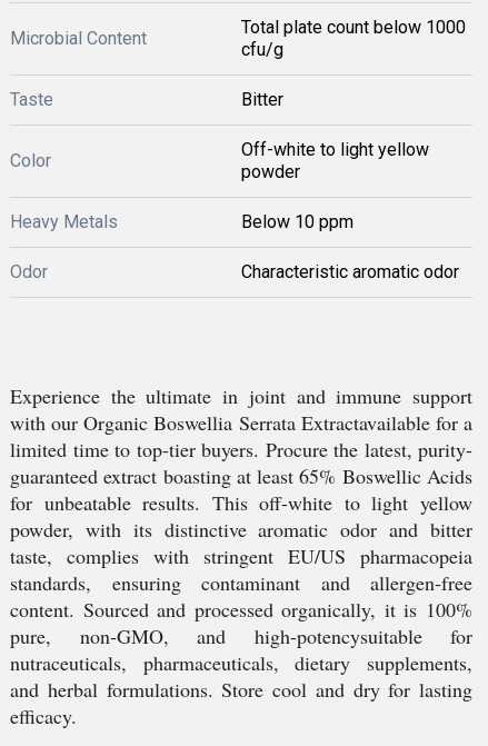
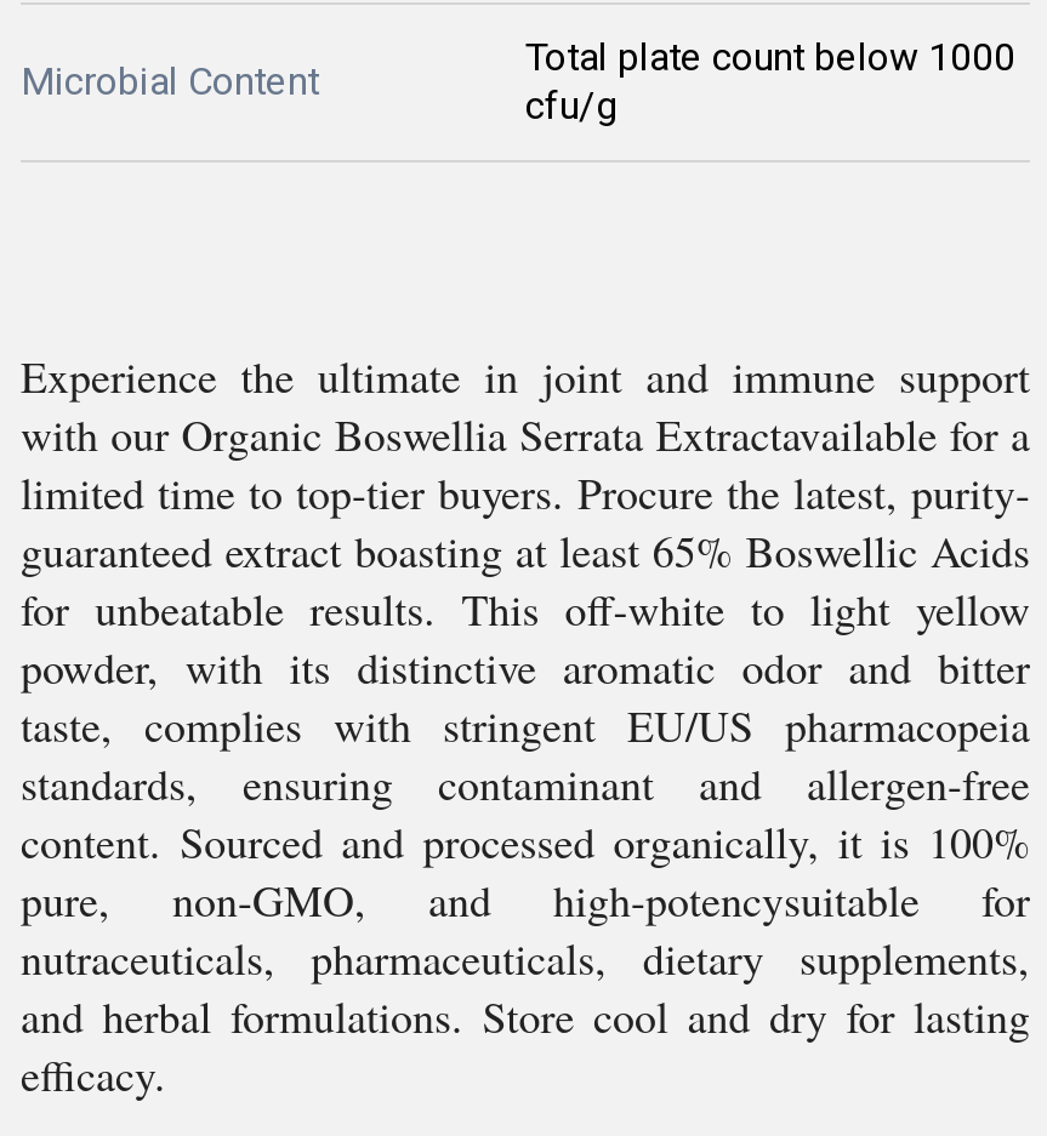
- Taste
- Bitter
- Color

- Off-white to light yellow
- powder
- Heavy Metals
- Below 10 ppm
- Odor
- Characteristic aromatic odor
